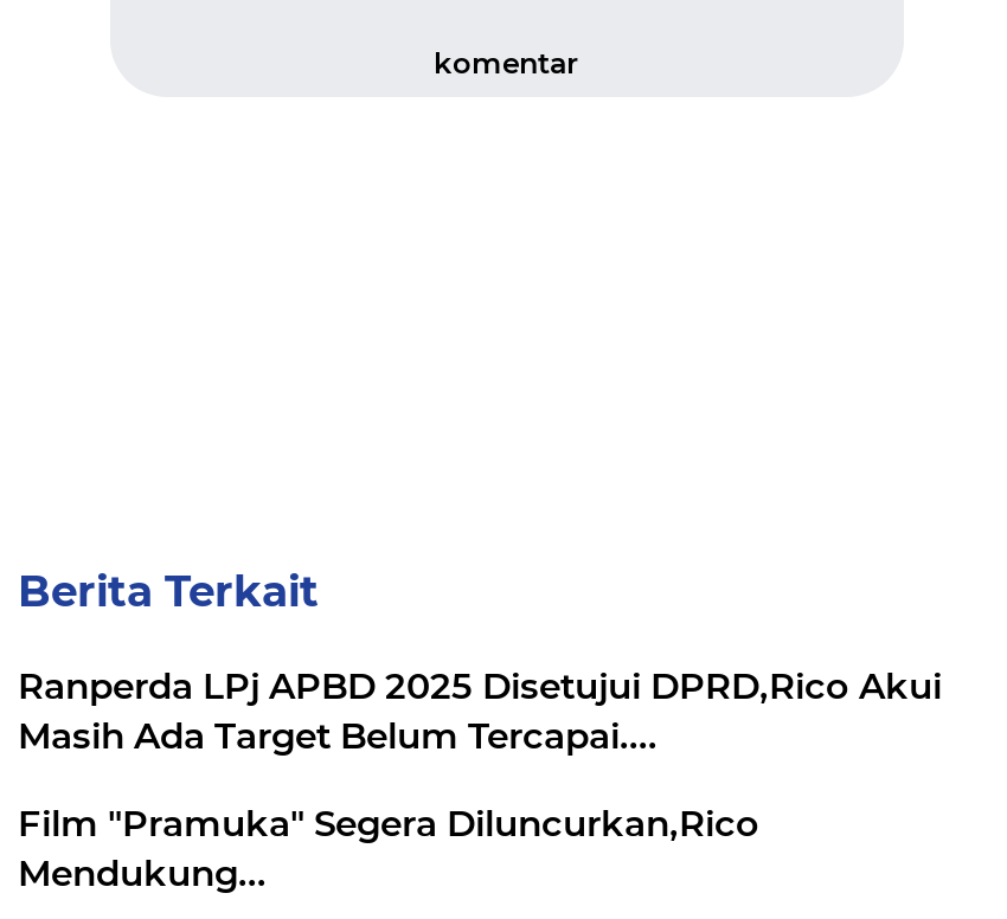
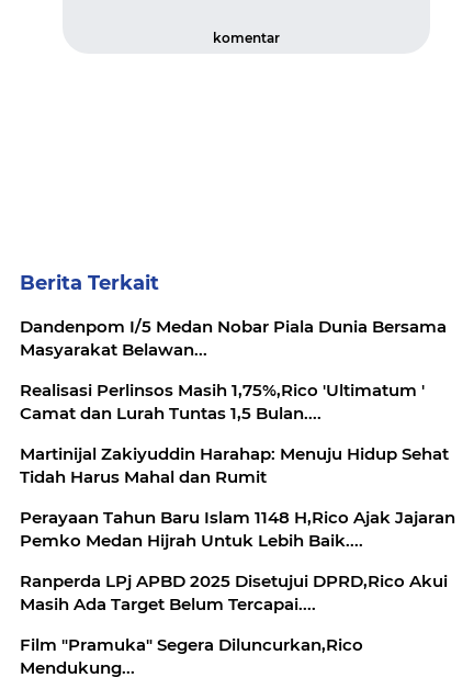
+ Dandenpom I/5 Medan Nobar Piala Dunia Bersama
+ Masyarakat Belawan...
+ Realisasi Perlinsos Masih 1,75%,Rico 'Ultimatum '
+ Camat dan Lurah Tuntas 1,5 Bulan....
+ Martinijal Zakiyuddin Harahap: Menuju Hidup Sehat
+ Tidah Harus Mahal dan Rumit
+ Perayaan Tahun Baru Islam 1148 H,Rico Ajak Jajaran
+ Pemko Medan Hijrah Untuk Lebih Baik....
